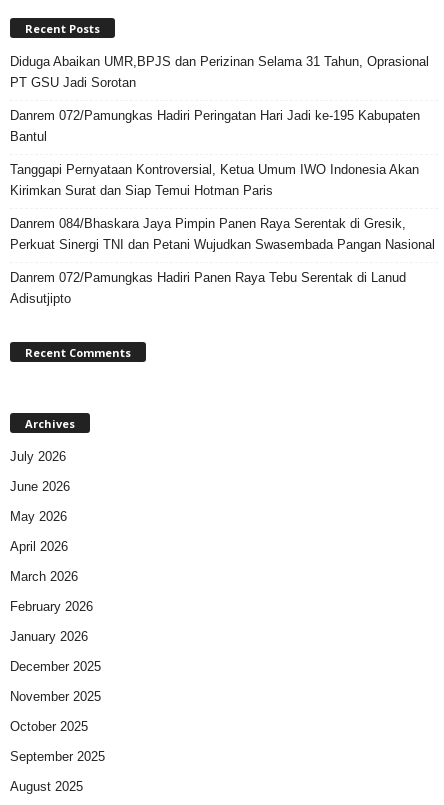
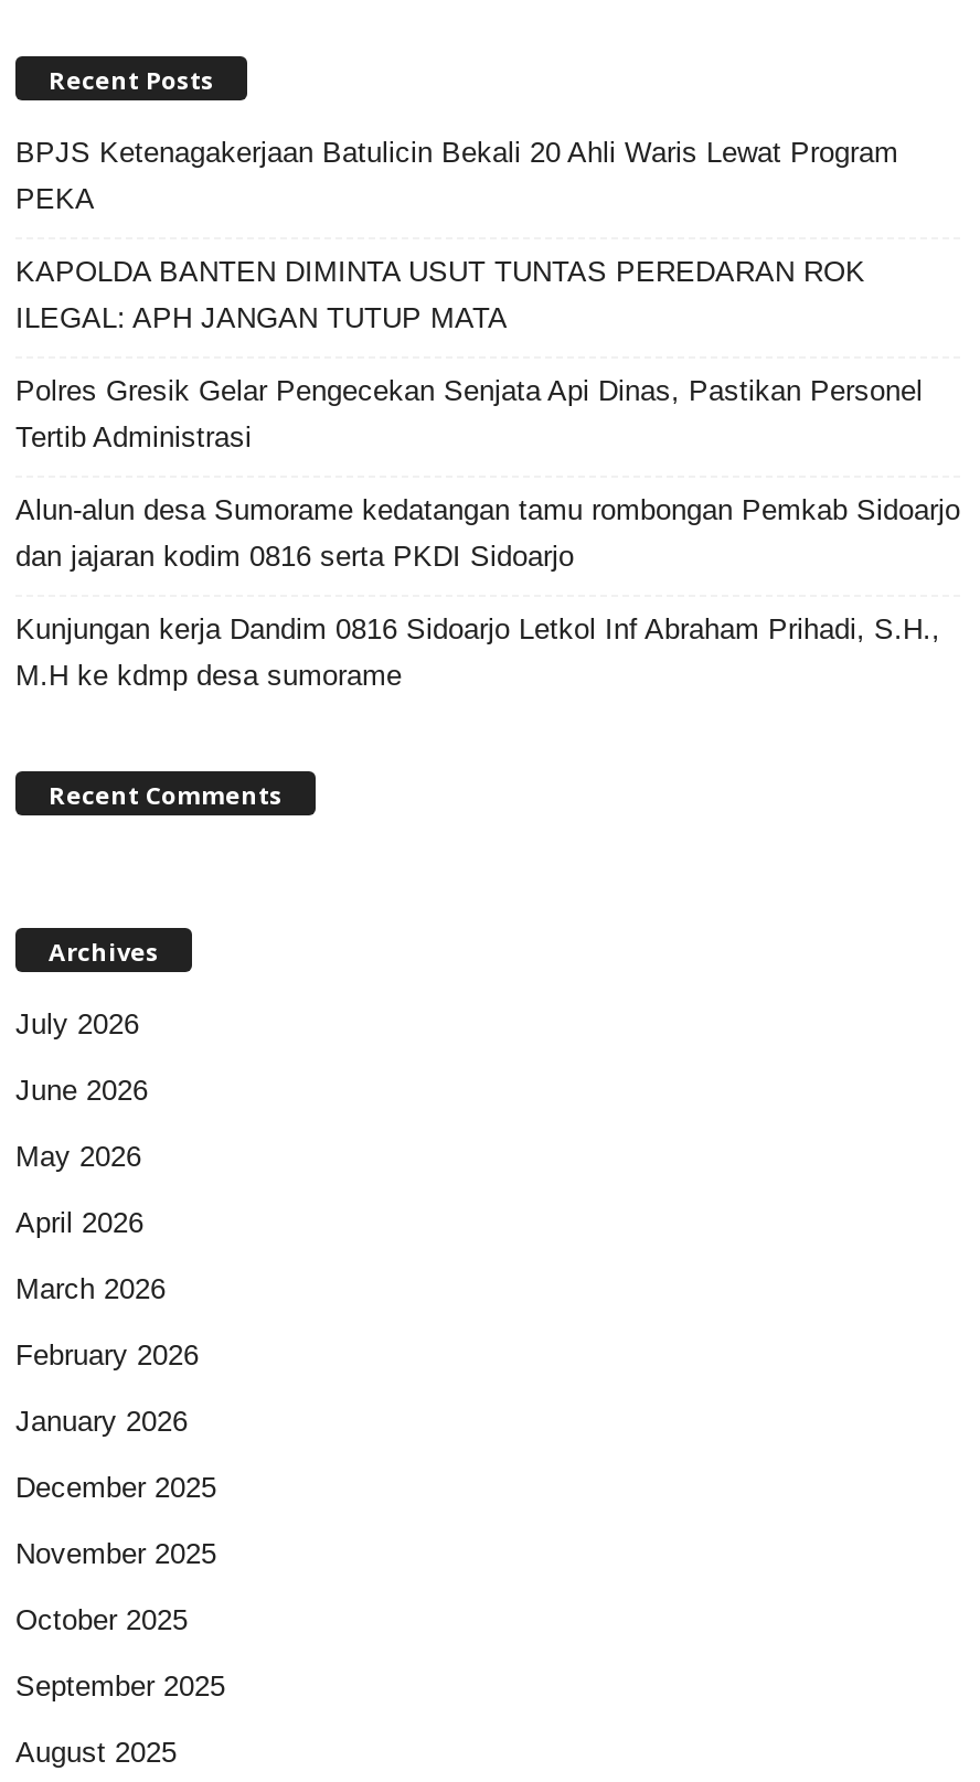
- Diduga Abaikan UMR,BPJS dan Perizinan Selama 31 Tahun, Oprasional
- PT GSU Jadi Sorotan
+ BPJS Ketenagakerjaan Batulicin Bekali 20 Ahli Waris Lewat Program
+ PEKA

- Danrem 072/Pamungkas Hadiri Peringatan Hari Jadi ke-195 Kabupaten
- Bantul
+ KAPOLDA BANTEN DIMINTA USUT TUNTAS PEREDARAN ROK
+ ILEGAL: APH JANGAN TUTUP MATA

- Tanggapi Pernyataan Kontroversial, Ketua Umum IWO Indonesia Akan
- Kirimkan Surat dan Siap Temui Hotman Paris
+ Polres Gresik Gelar Pengecekan Senjata Api Dinas, Pastikan Personel
+ Tertib Administrasi

- Danrem 084/Bhaskara Jaya Pimpin Panen Raya Serentak di Gresik,
- Perkuat Sinergi TNI dan Petani Wujudkan Swasembada Pangan Nasional
+ Alun-alun desa Sumorame kedatangan tamu rombongan Pemkab Sidoarjo
+ dan jajaran kodim 0816 serta PKDI Sidoarjo

- Danrem 072/Pamungkas Hadiri Panen Raya Tebu Serentak di Lanud
- Adisutjipto
+ Kunjungan kerja Dandim 0816 Sidoarjo Letkol Inf Abraham Prihadi, S.H.,
+ M.H ke kdmp desa sumorame
